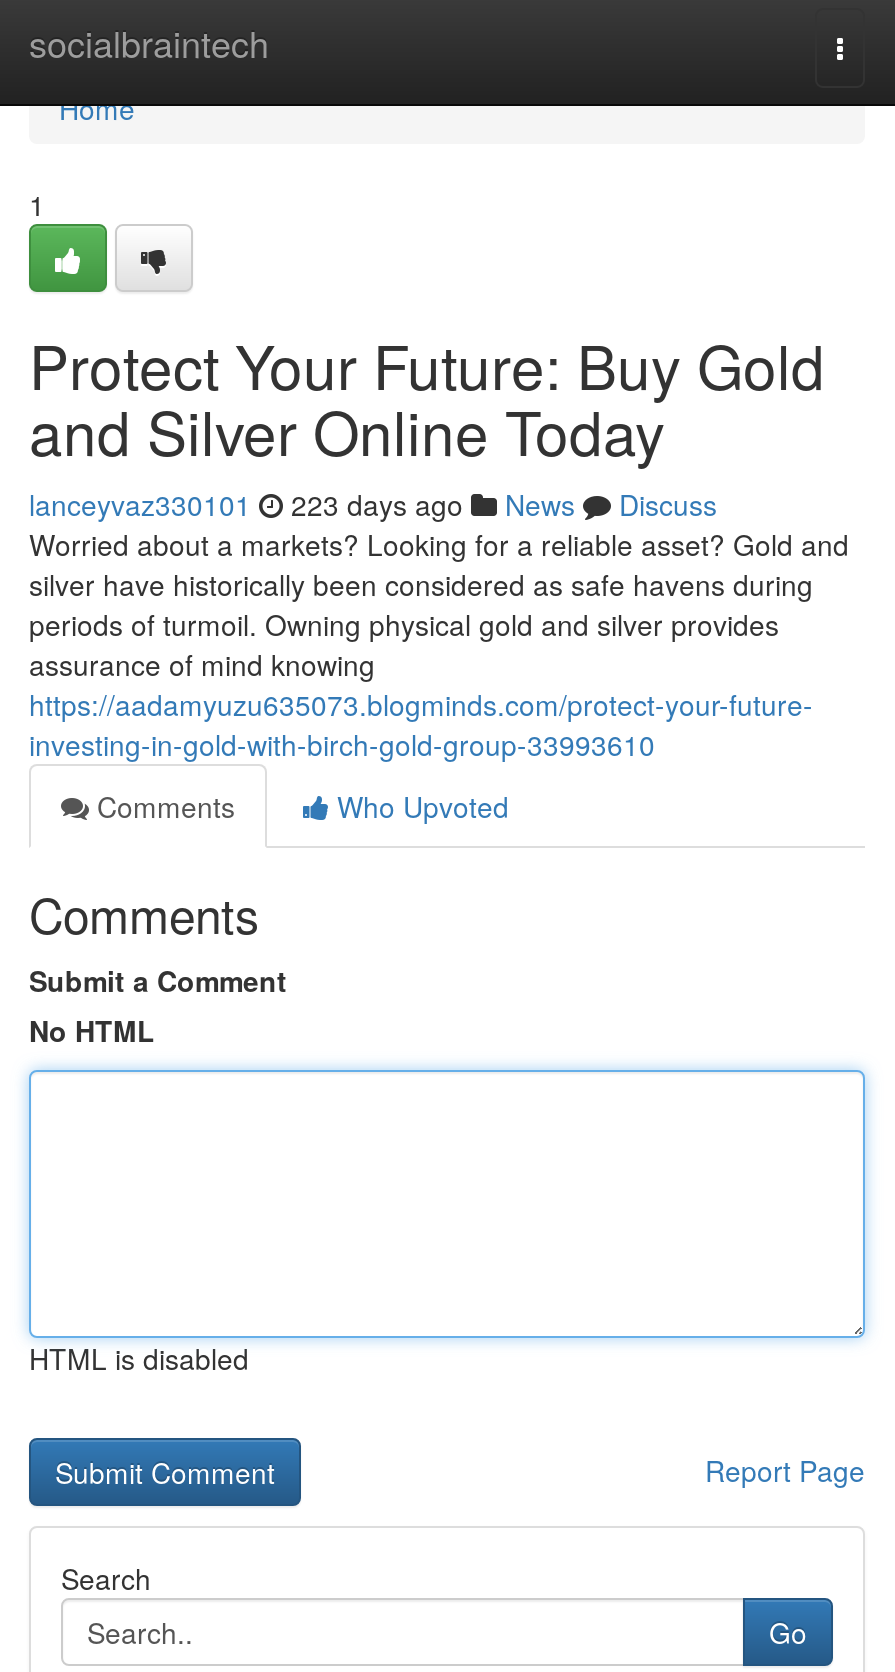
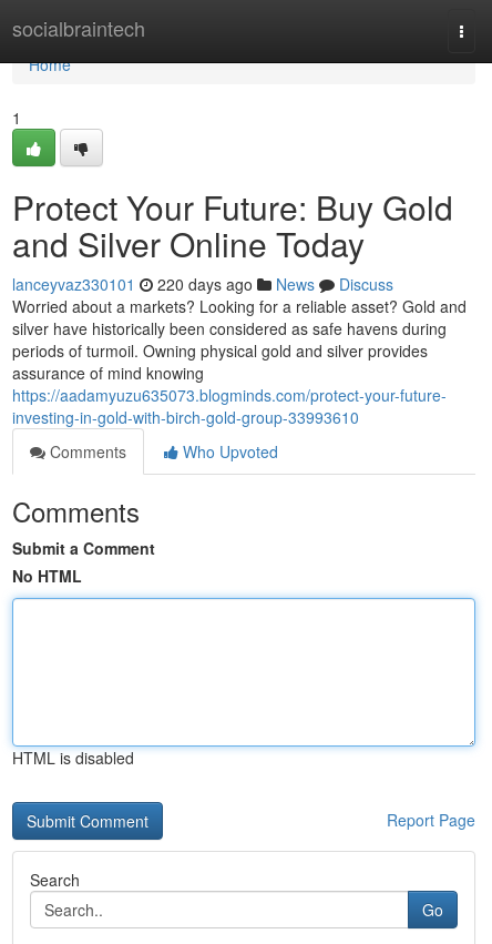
- lanceyvaz330101 223 days ago News Discuss
+ lanceyvaz330101 220 days ago News Discuss
